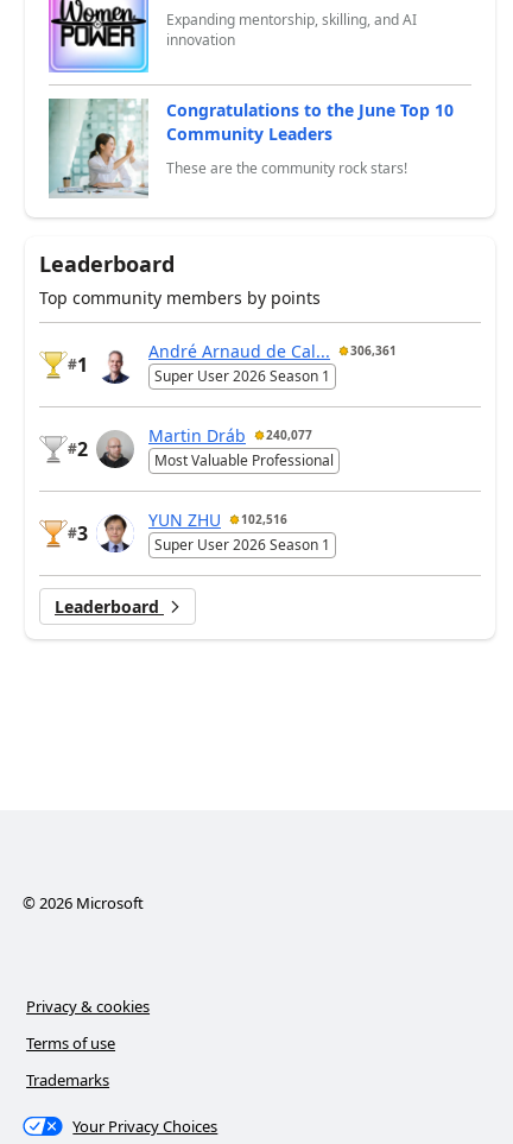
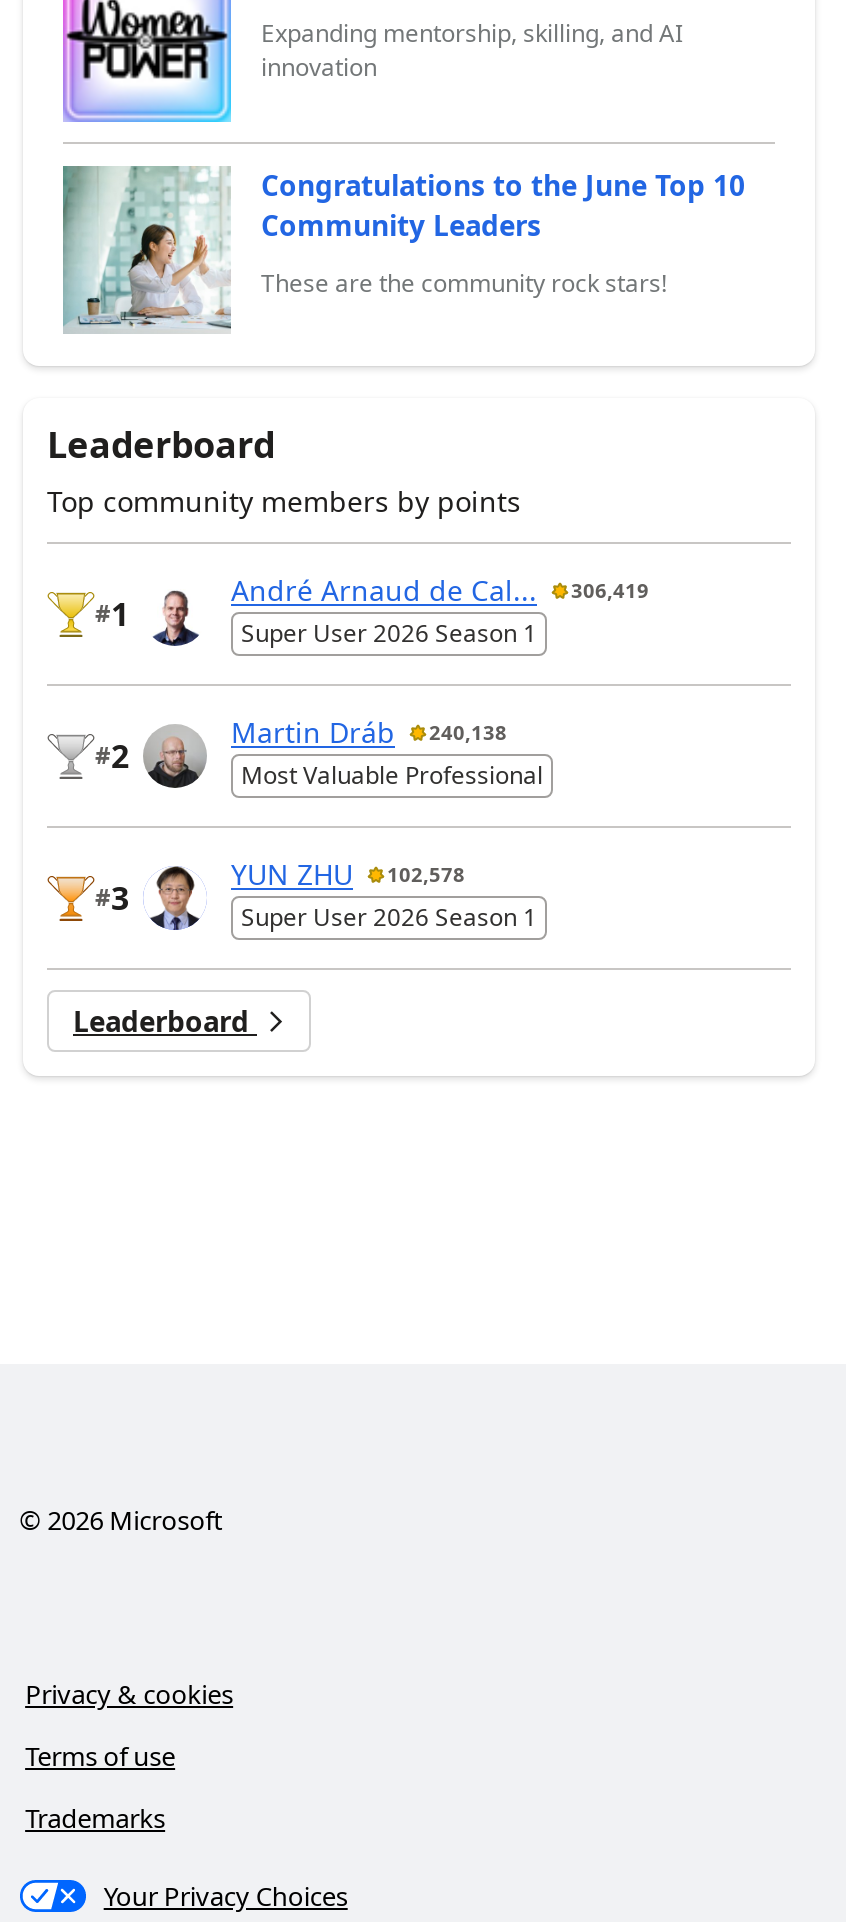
- André Arnaud de Cal... 306,361
+ André Arnaud de Cal... 306,419

- Martin Dráb 240,077
+ Martin Dráb 240,138

- YUN ZHU 102,516
+ YUN ZHU 102,578
